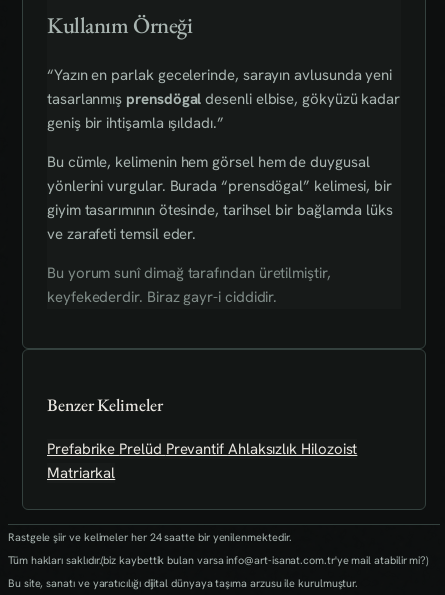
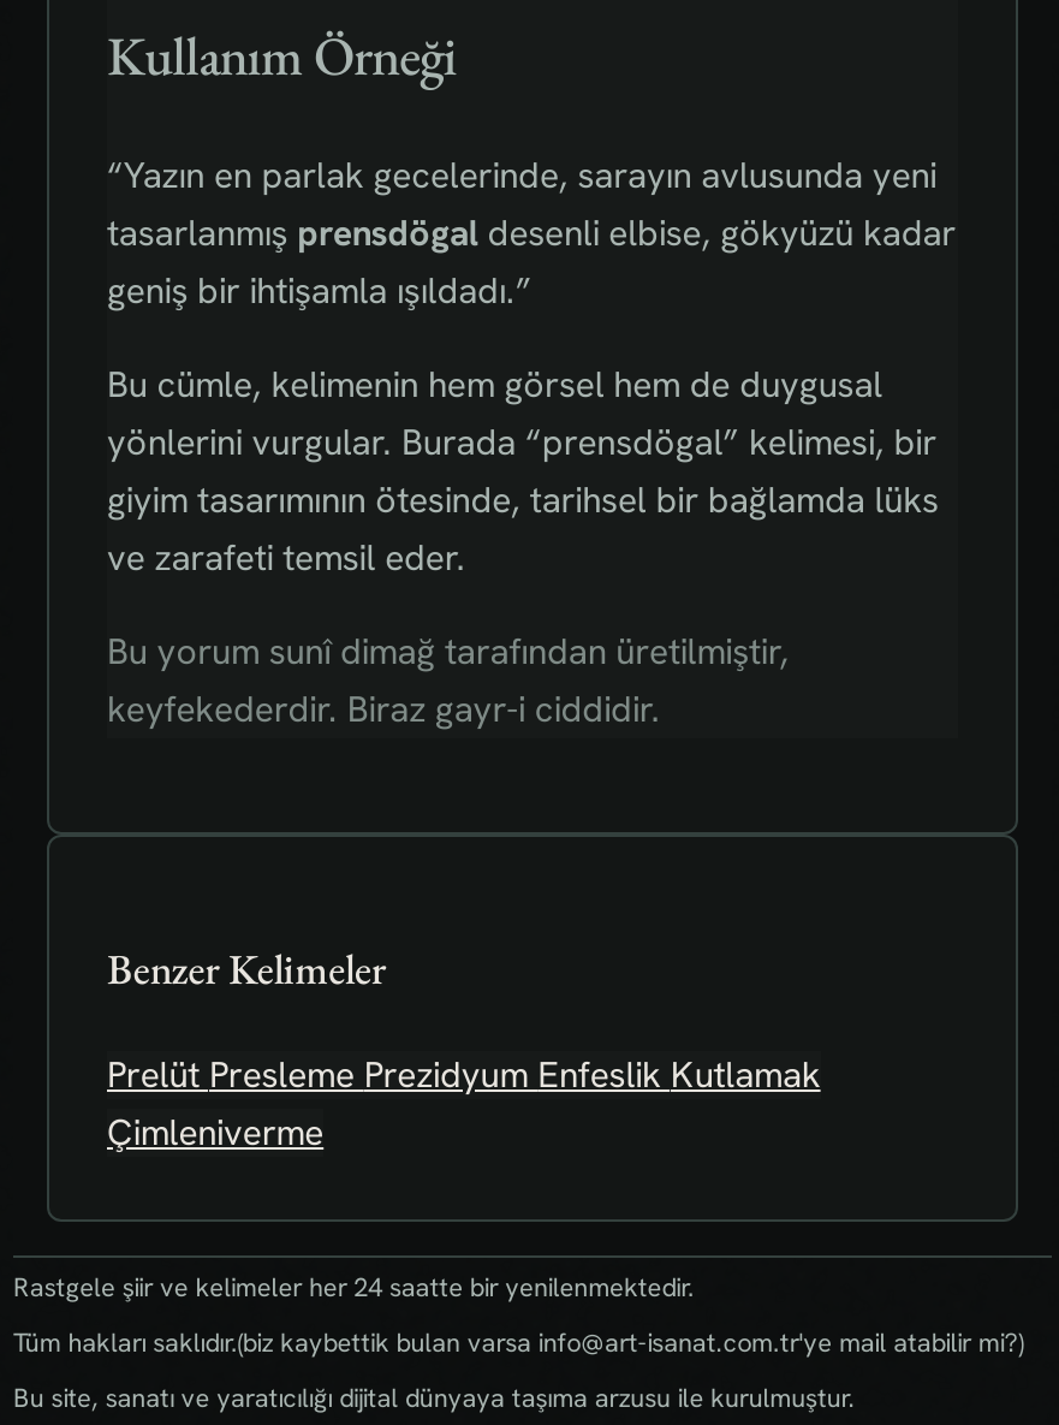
- Prefabrike Prelüd Prevantif Ahlaksızlık Hilozoist
- Matriarkal
+ Prelüt Presleme Prezidyum Enfeslik Kutlamak
+ Çimleniverme
